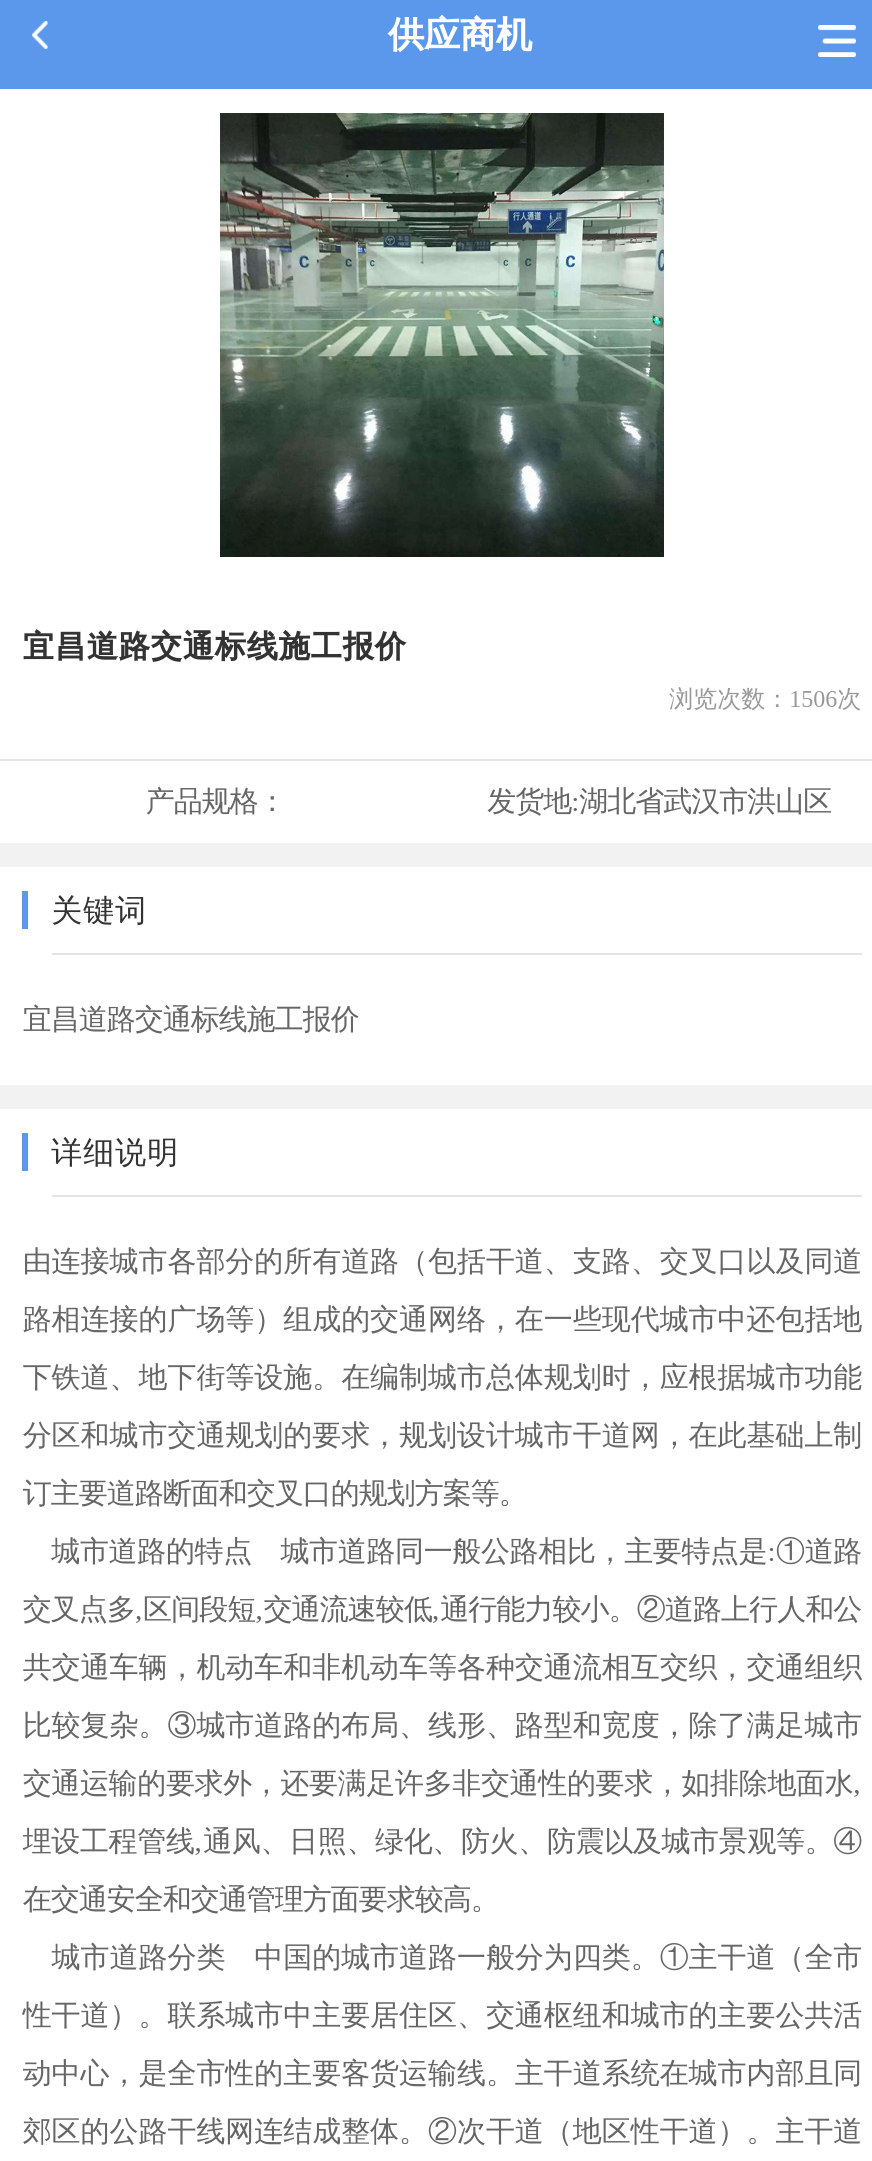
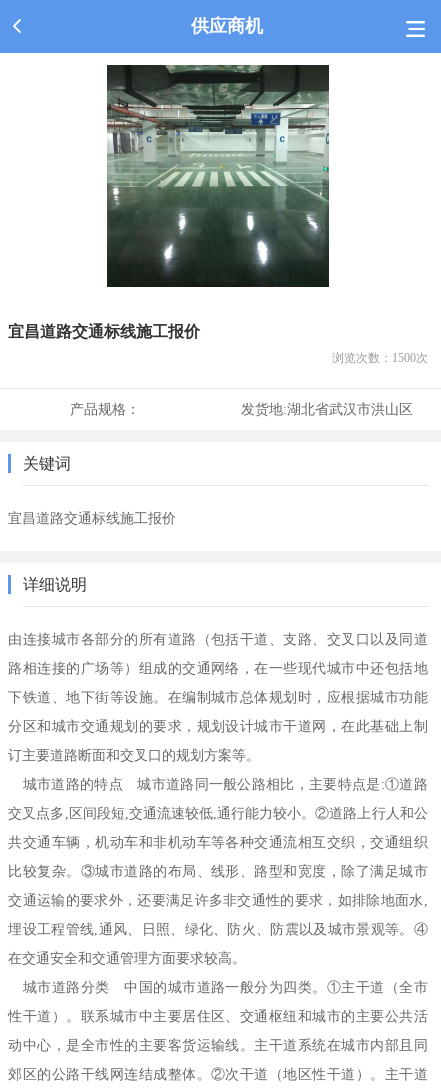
- 浏览次数：1506次
+ 浏览次数：1500次
